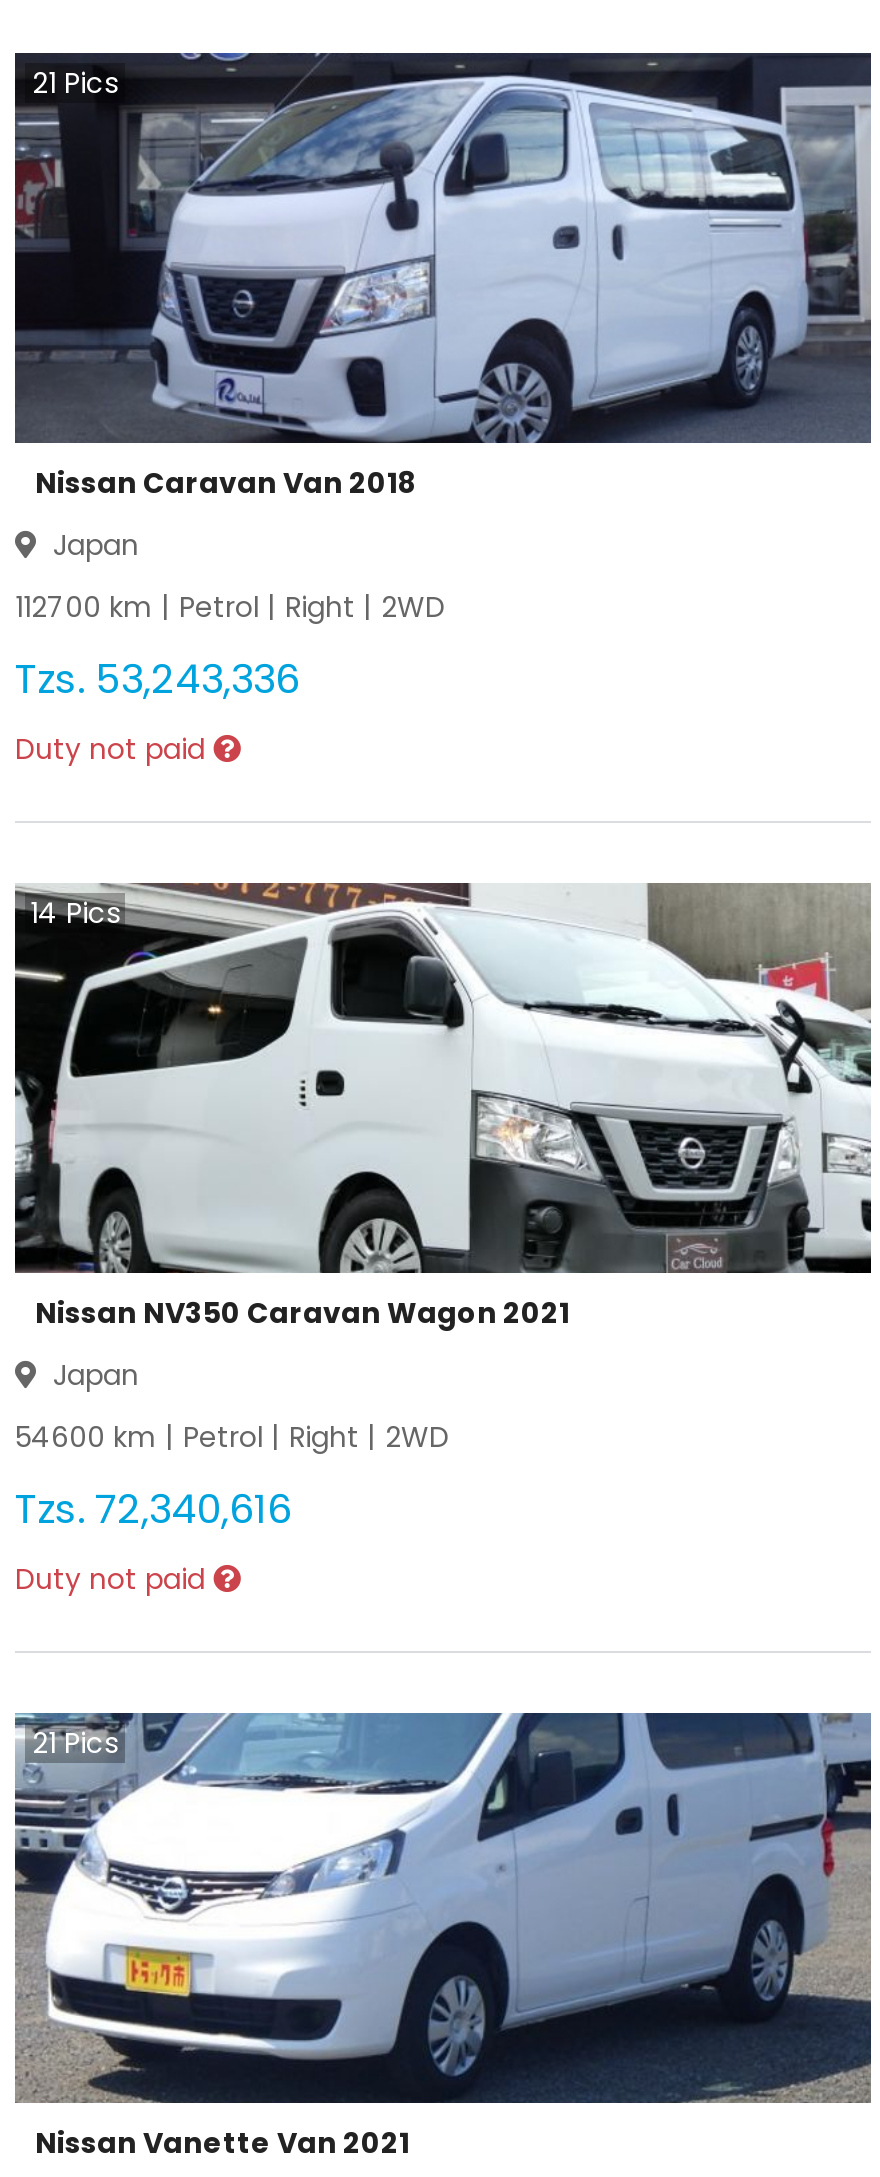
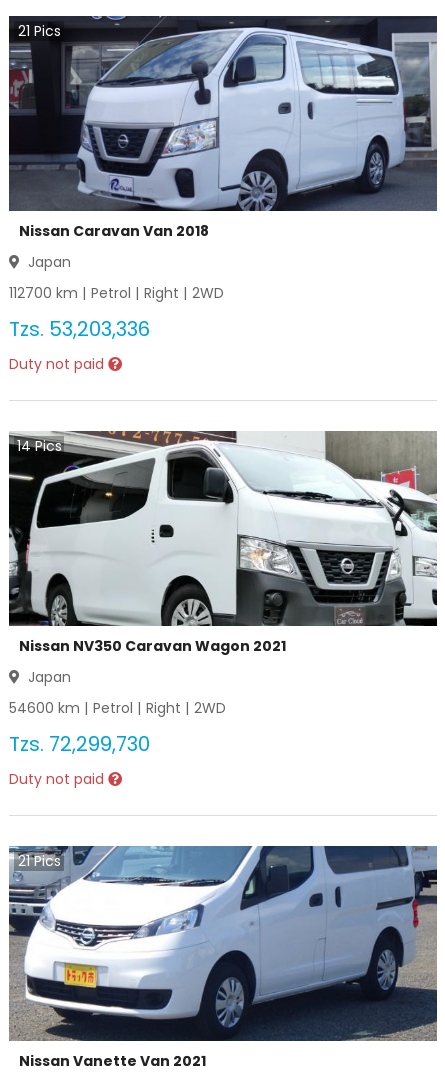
- Tzs. 53,243,336
+ Tzs. 53,203,336

- Tzs. 72,340,616
+ Tzs. 72,299,730
